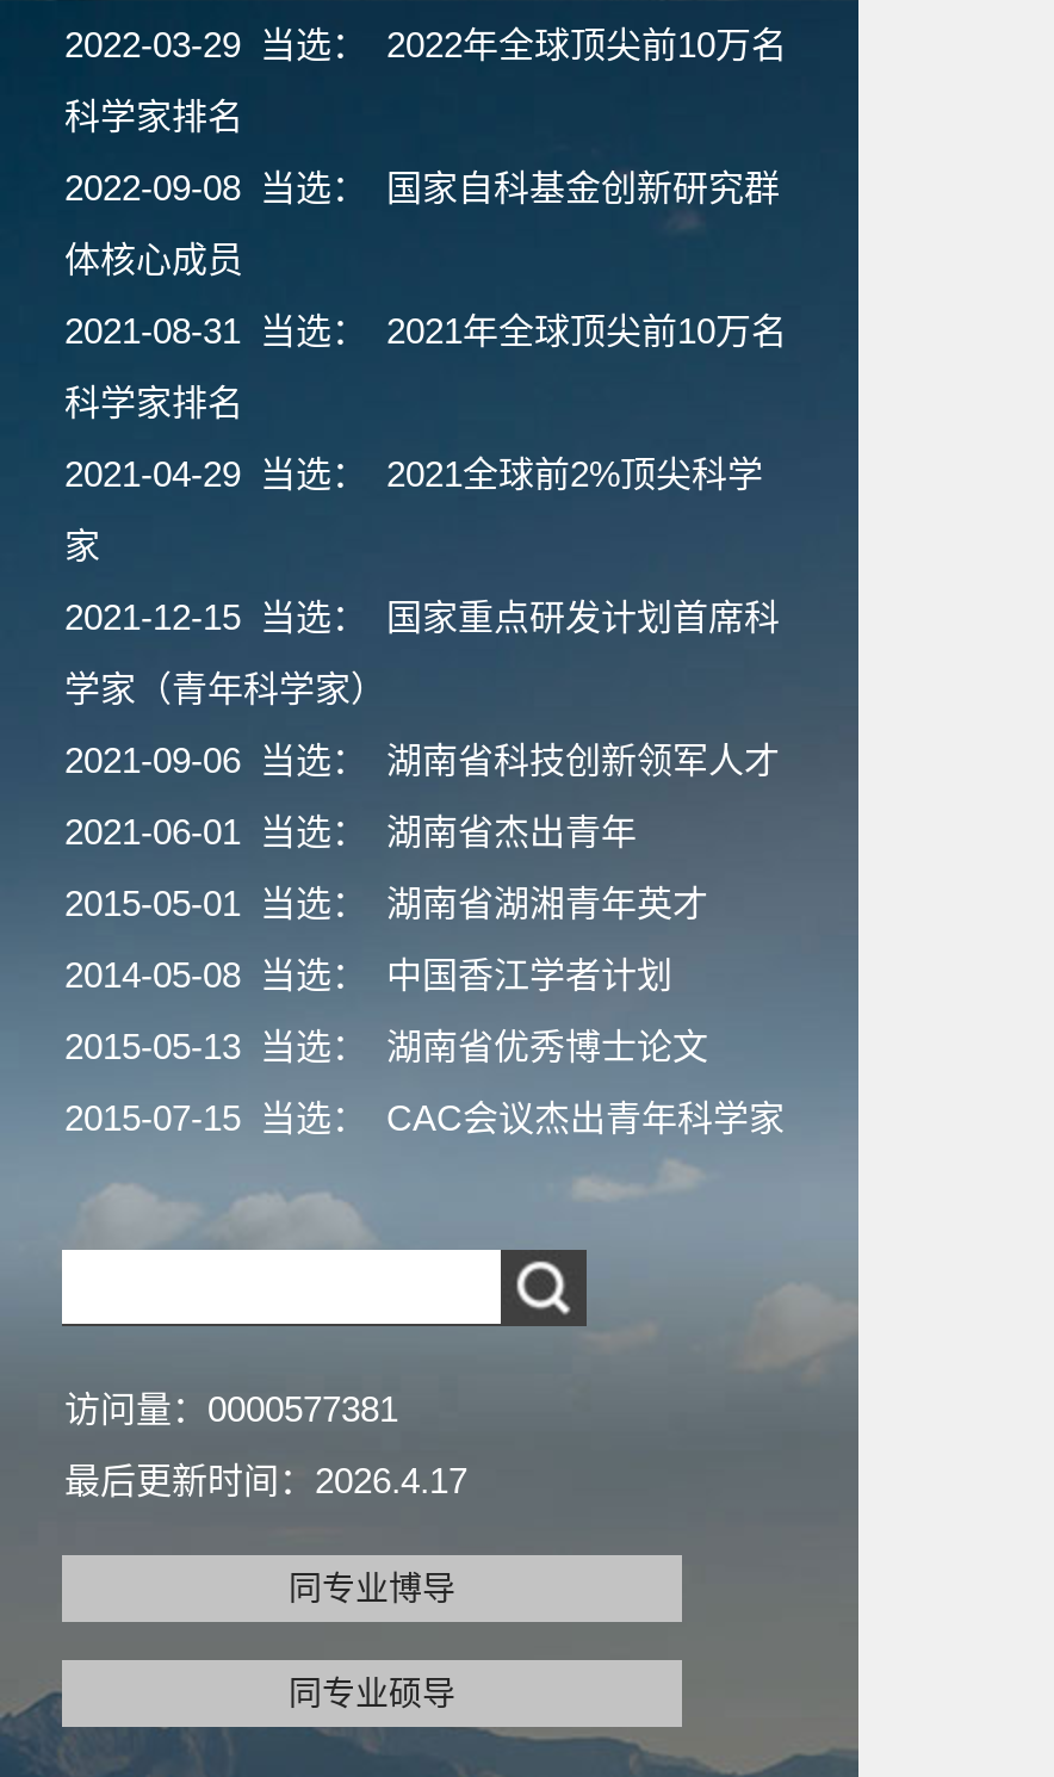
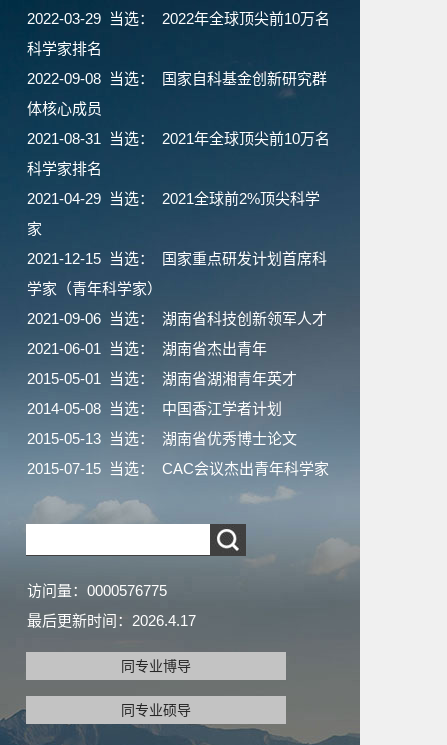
- 访问量：0000577381
+ 访问量：0000576775
